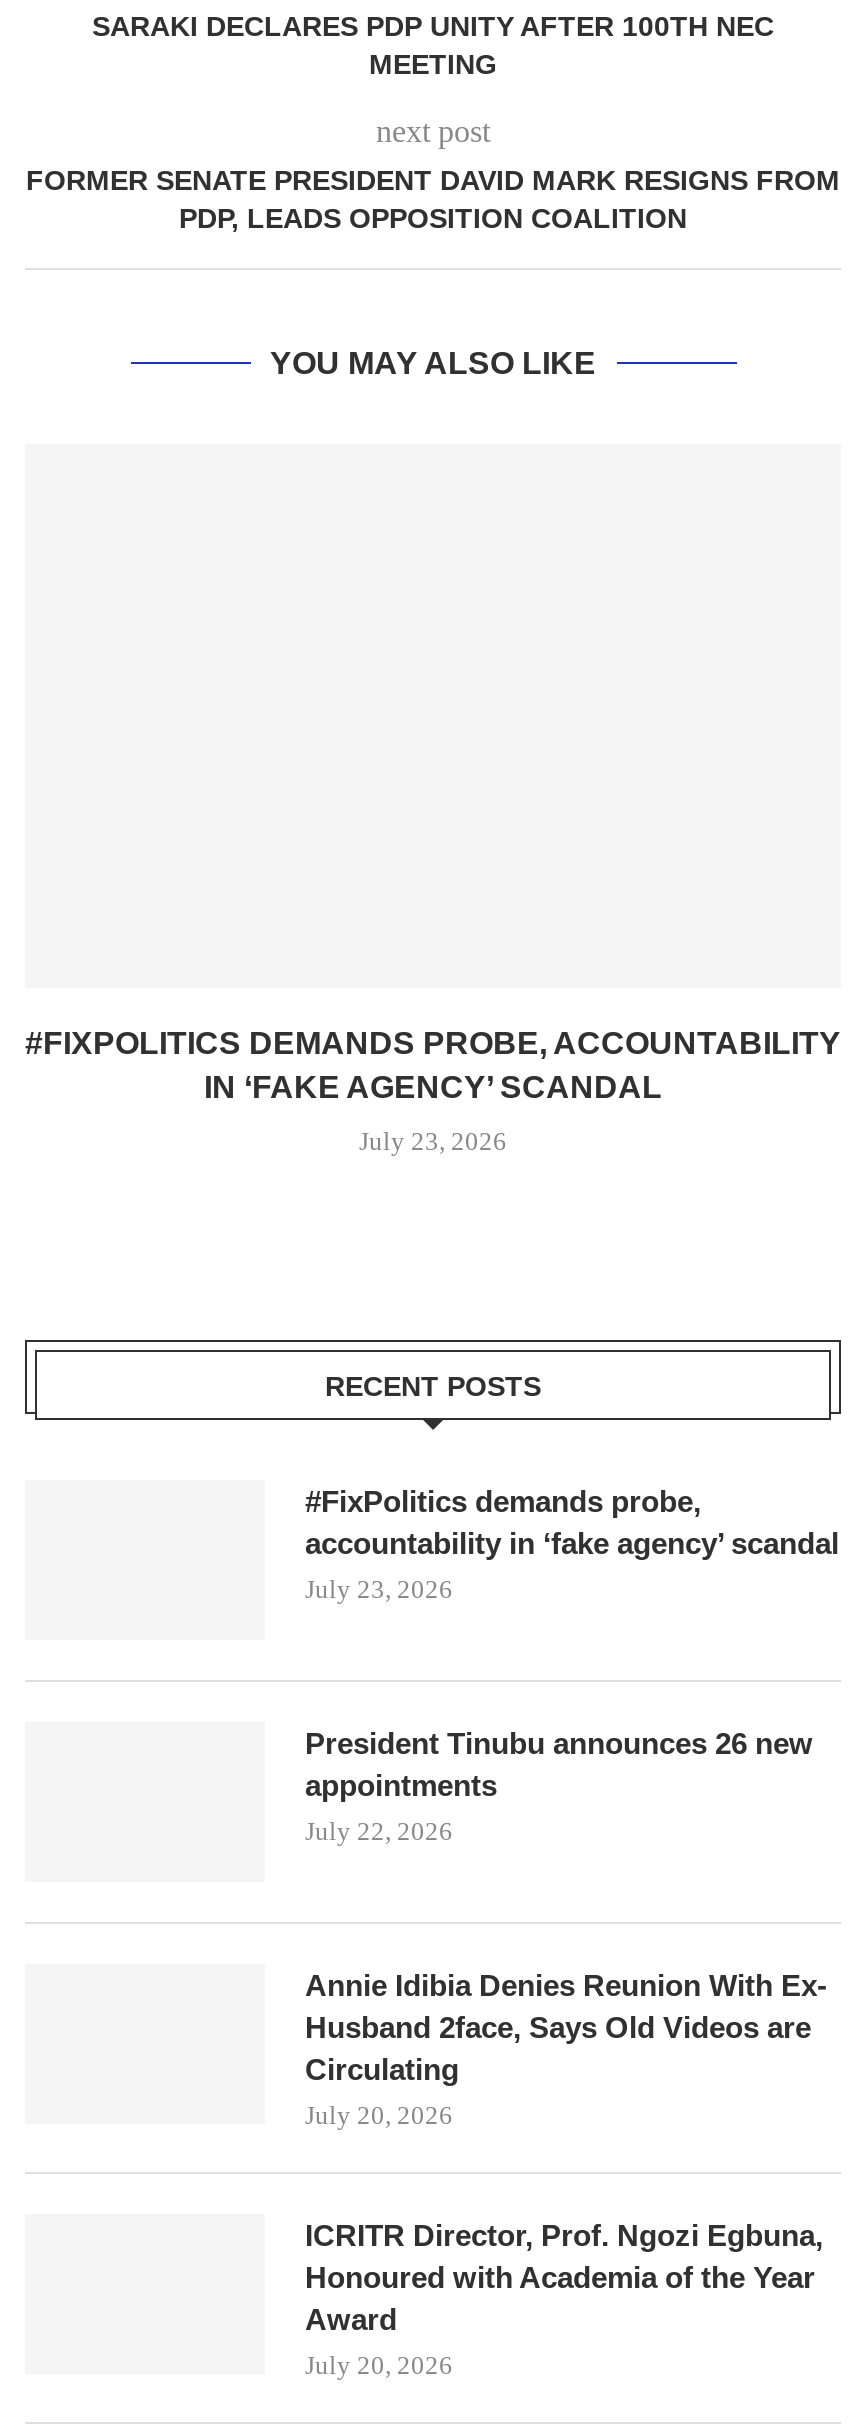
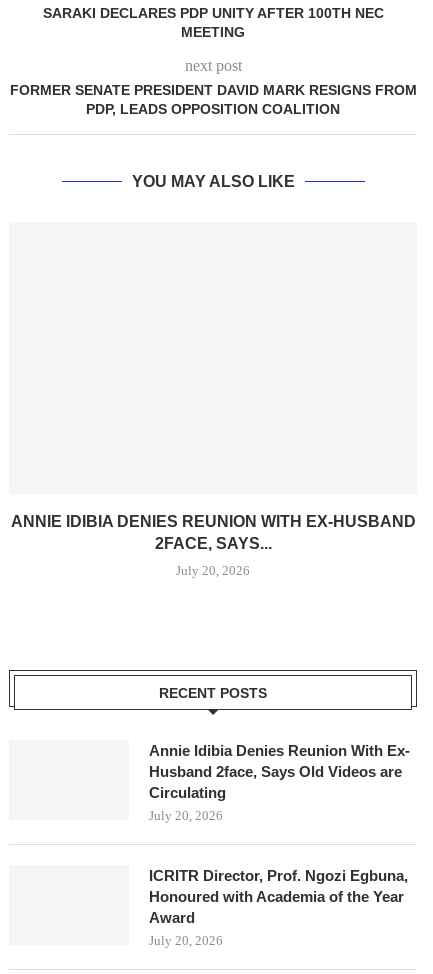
- #FIXPOLITICS DEMANDS PROBE, ACCOUNTABILITY
- IN ‘FAKE AGENCY’ SCANDAL
+ ANNIE IDIBIA DENIES REUNION WITH EX-HUSBAND
+ 2FACE, SAYS...

- July 23, 2026
+ July 20, 2026

- #FixPolitics demands probe,
- accountability in ‘fake agency’ scandal
- July 23, 2026

- President Tinubu announces 26 new
- appointments
- July 22, 2026
